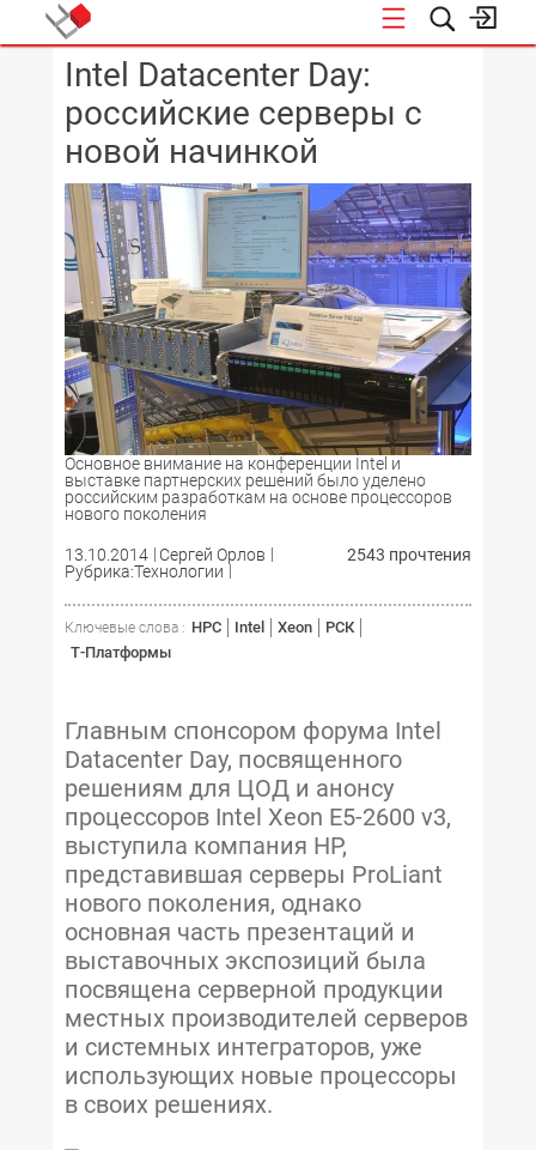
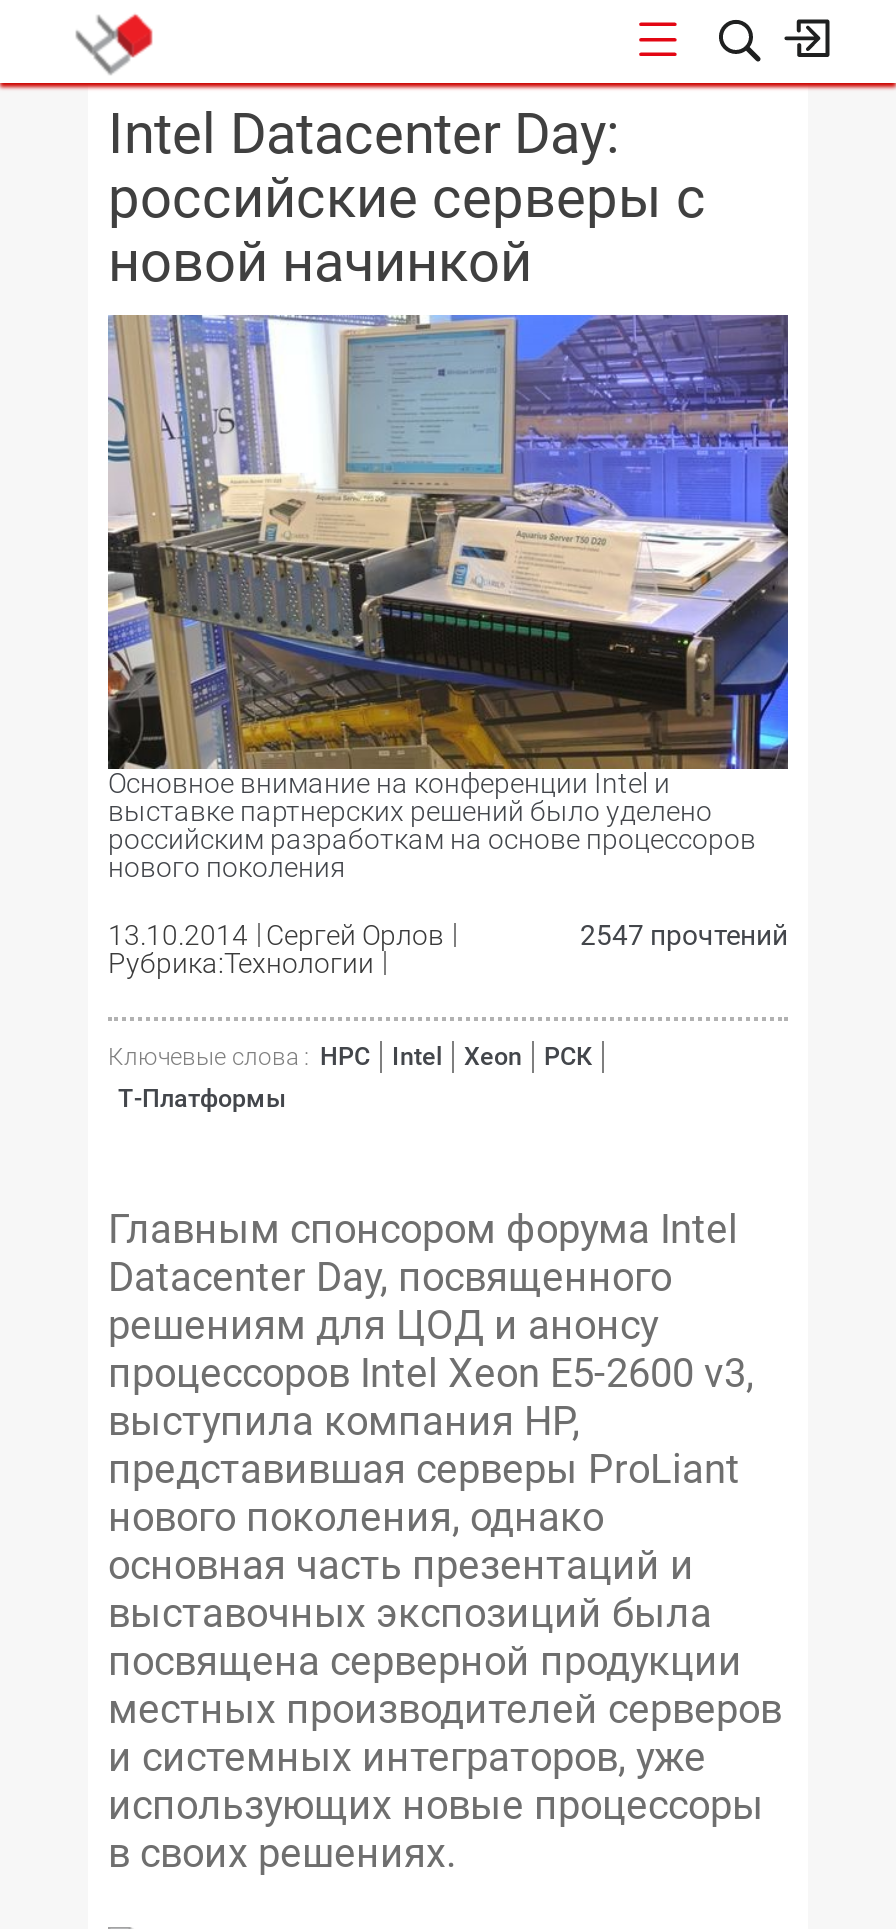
- 2543 прочтения
+ 2547 прочтений
